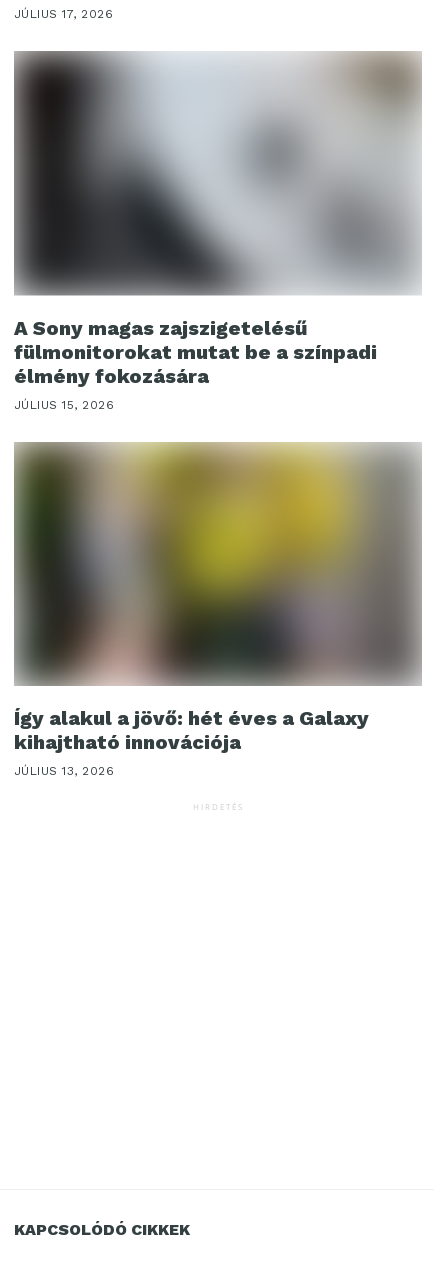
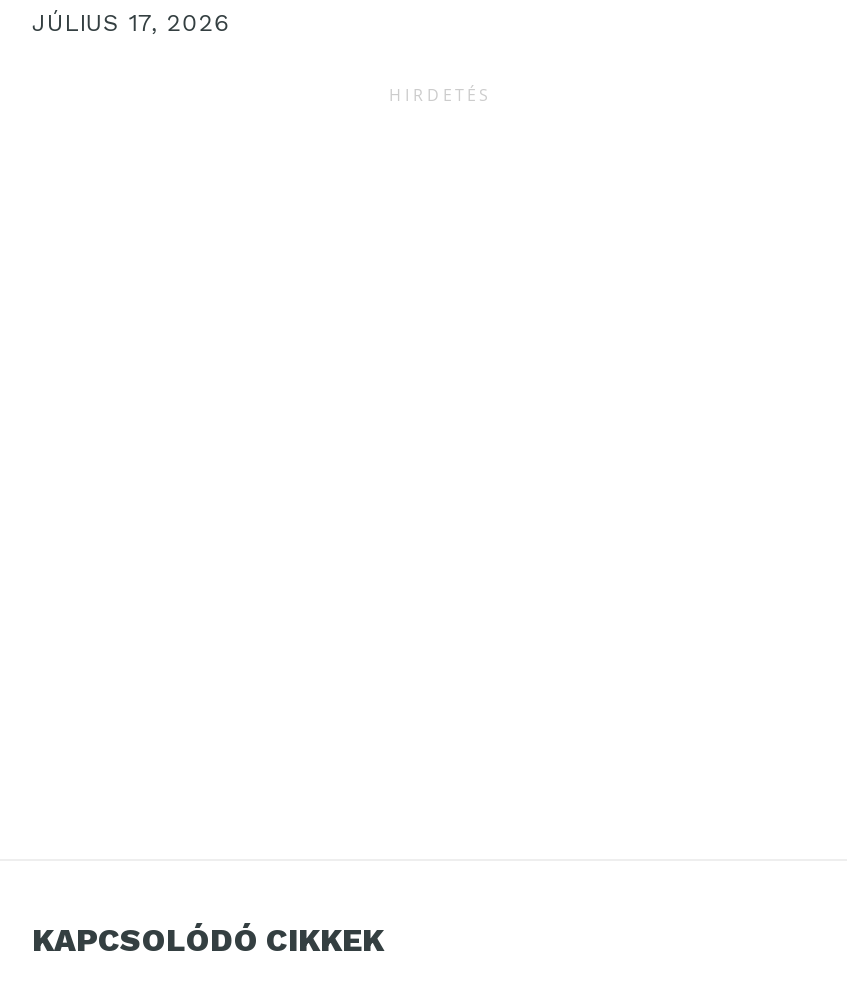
- [image]
- A Sony magas zajszigetelésű
- fülmonitorokat mutat be a színpadi
- élmény fokozására
- JÚLIUS 15, 2026

- [image]
- Így alakul a jövő: hét éves a Galaxy
- kihajtható innovációja
- JÚLIUS 13, 2026
